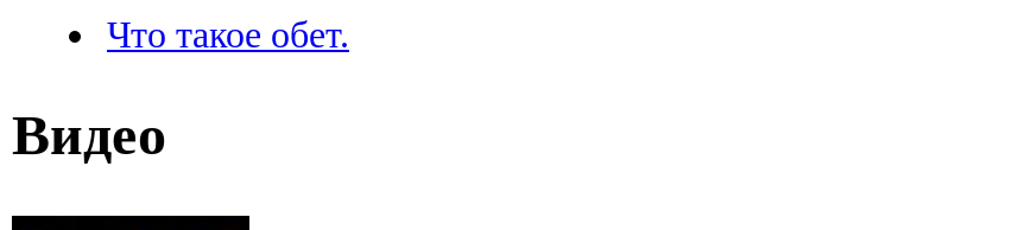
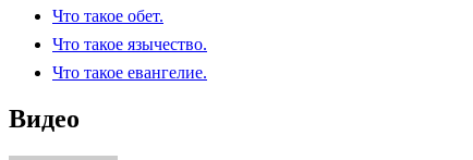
+ Что такое язычество.
+ Что такое евангелие.
